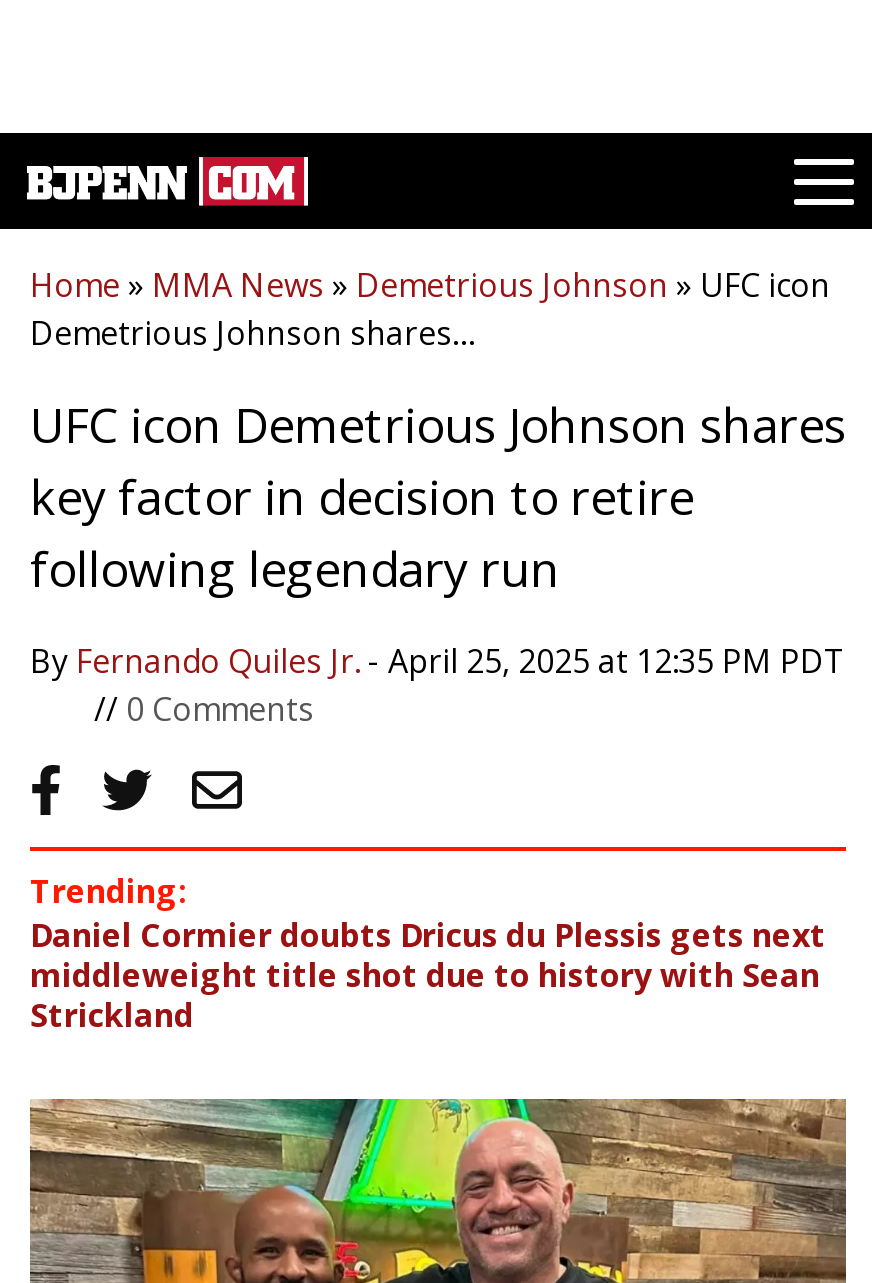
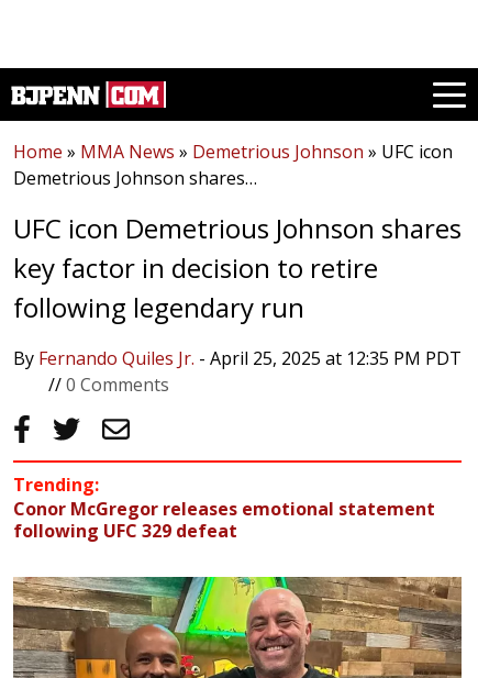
- Daniel Cormier doubts Dricus du Plessis gets next
- middleweight title shot due to history with Sean
- Strickland
+ Conor McGregor releases emotional statement
+ following UFC 329 defeat
